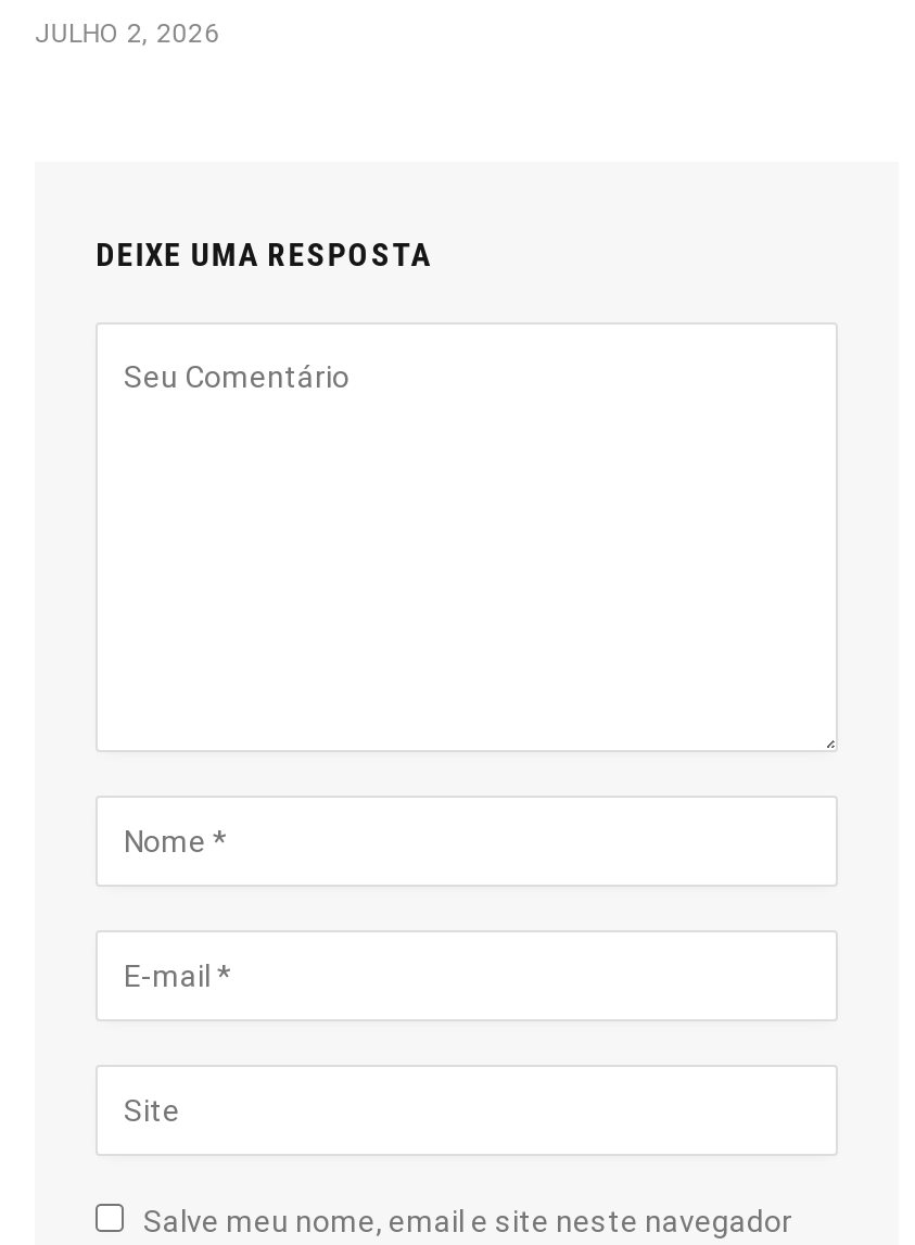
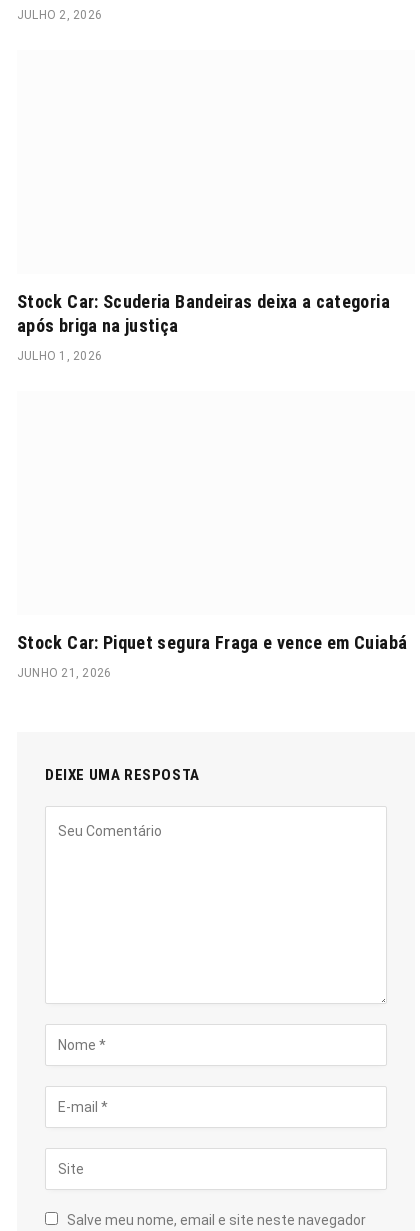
+ Stock Car: Scuderia Bandeiras deixa a categoria
+ após briga na justiça
+ JULHO 1, 2026

+ Stock Car: Piquet segura Fraga e vence em Cuiabá
+ JUNHO 21, 2026
